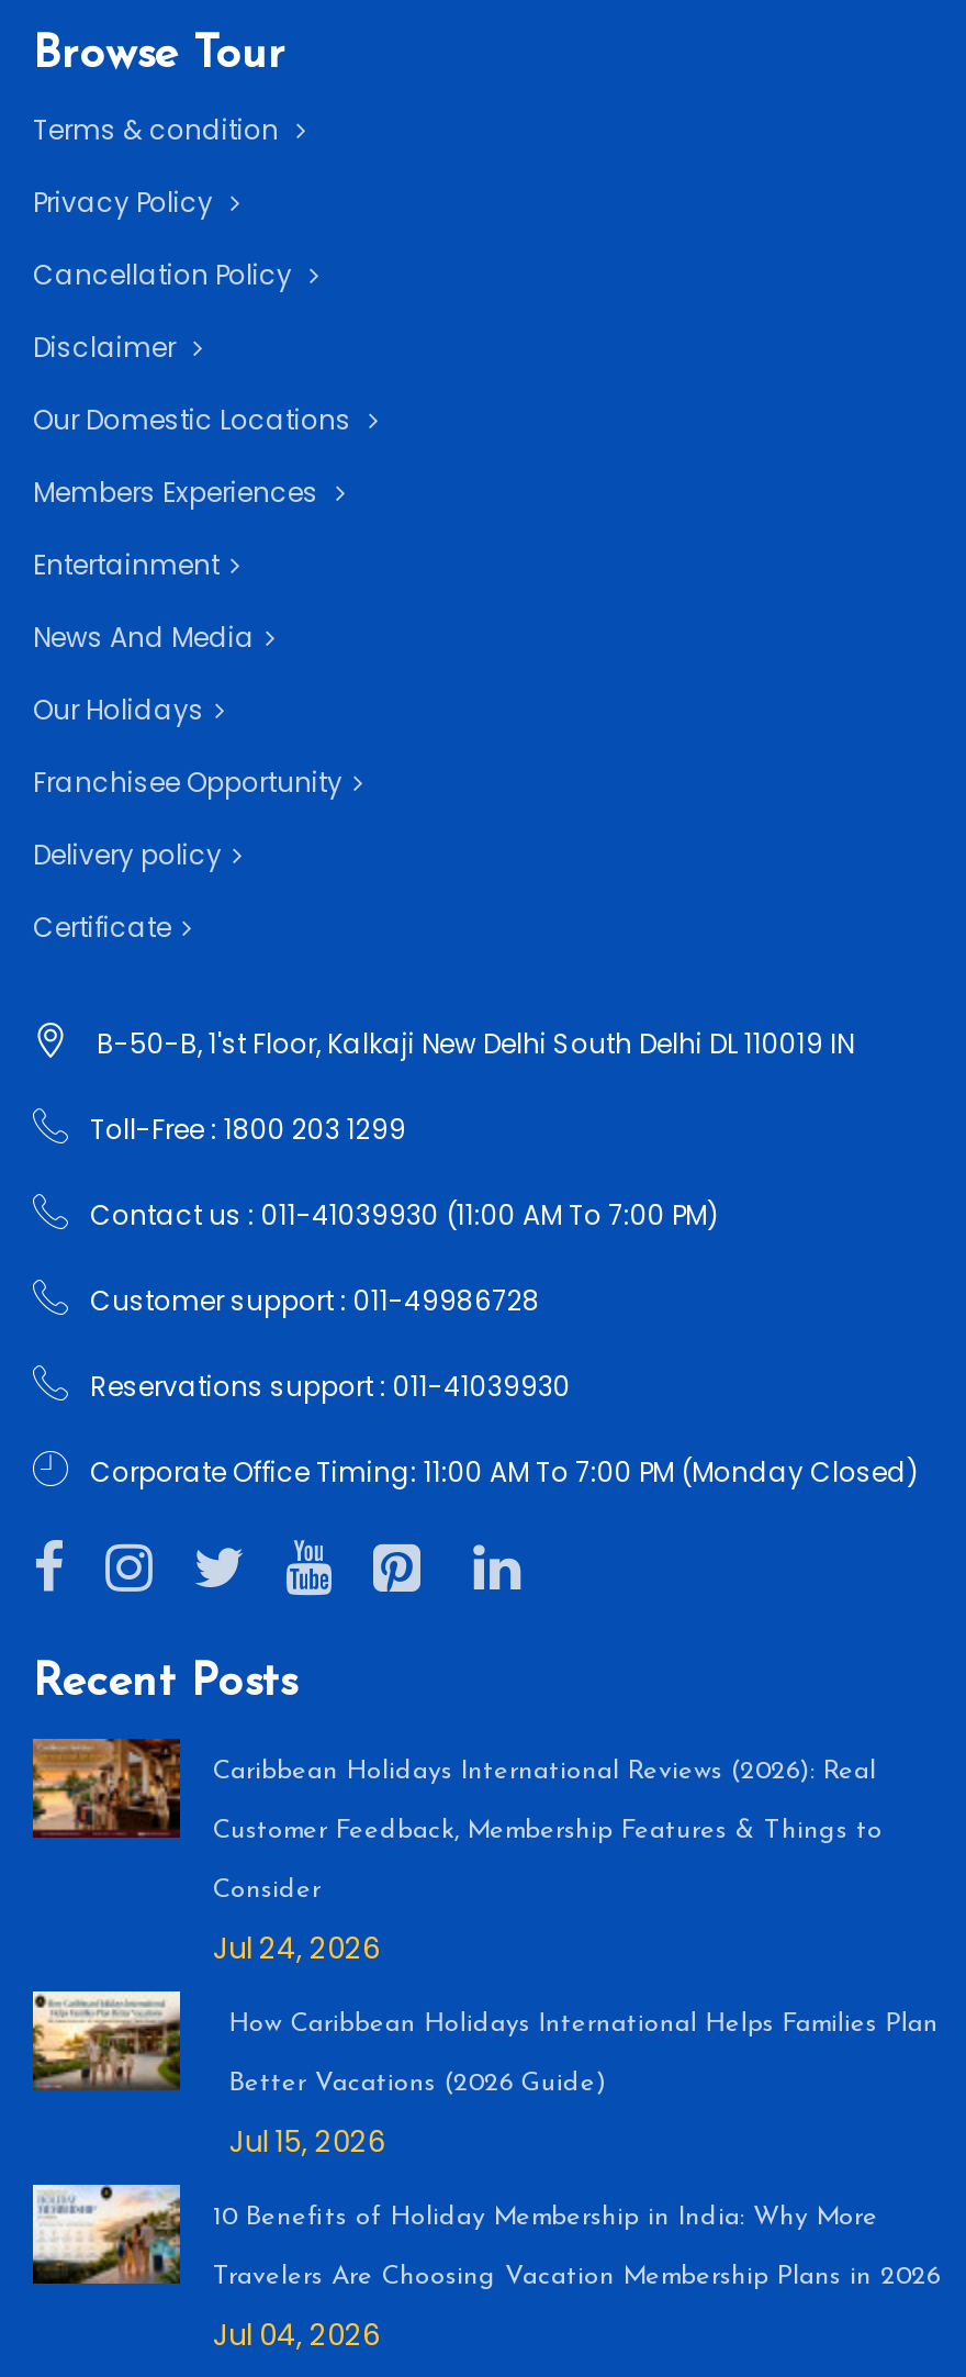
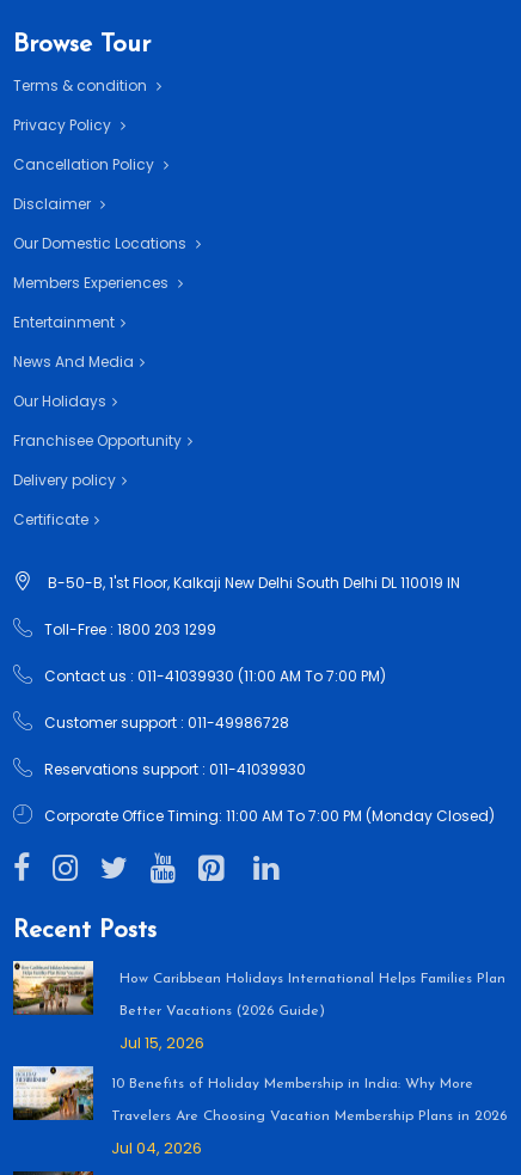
- [image]
- Caribbean Holidays International Reviews (2026): Real
- Customer Feedback, Membership Features & Things to
- Consider
- Jul 24, 2026
